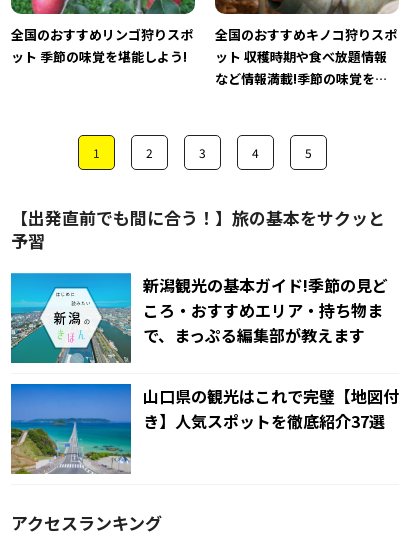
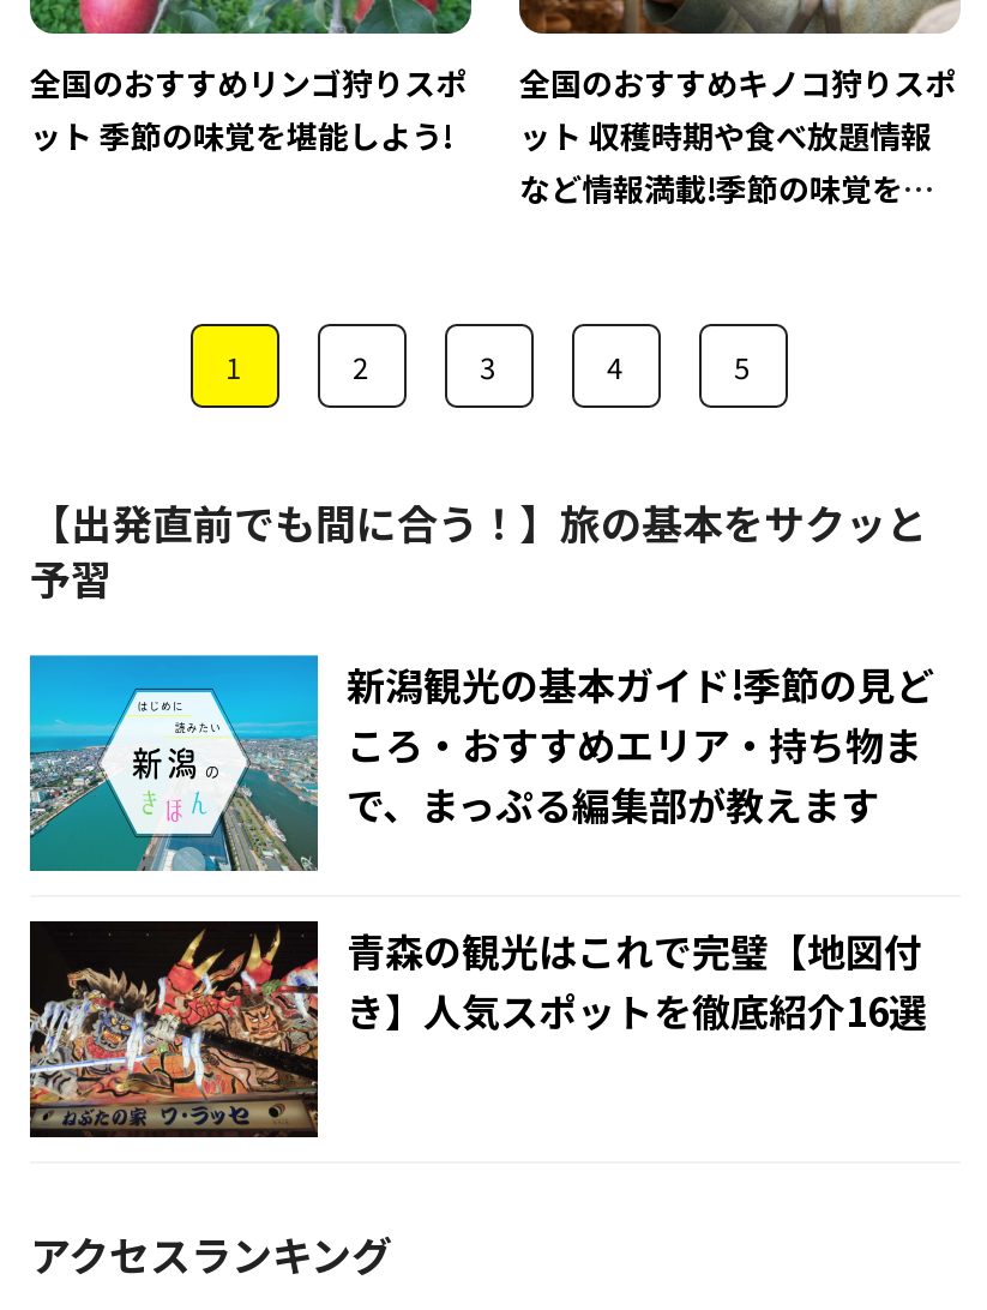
- [image]
- 山口県の観光はこれで完璧【地図付
- き】人気スポットを徹底紹介37選
+ [image]
+ 青森の観光はこれで完璧【地図付
+ き】人気スポットを徹底紹介16選
